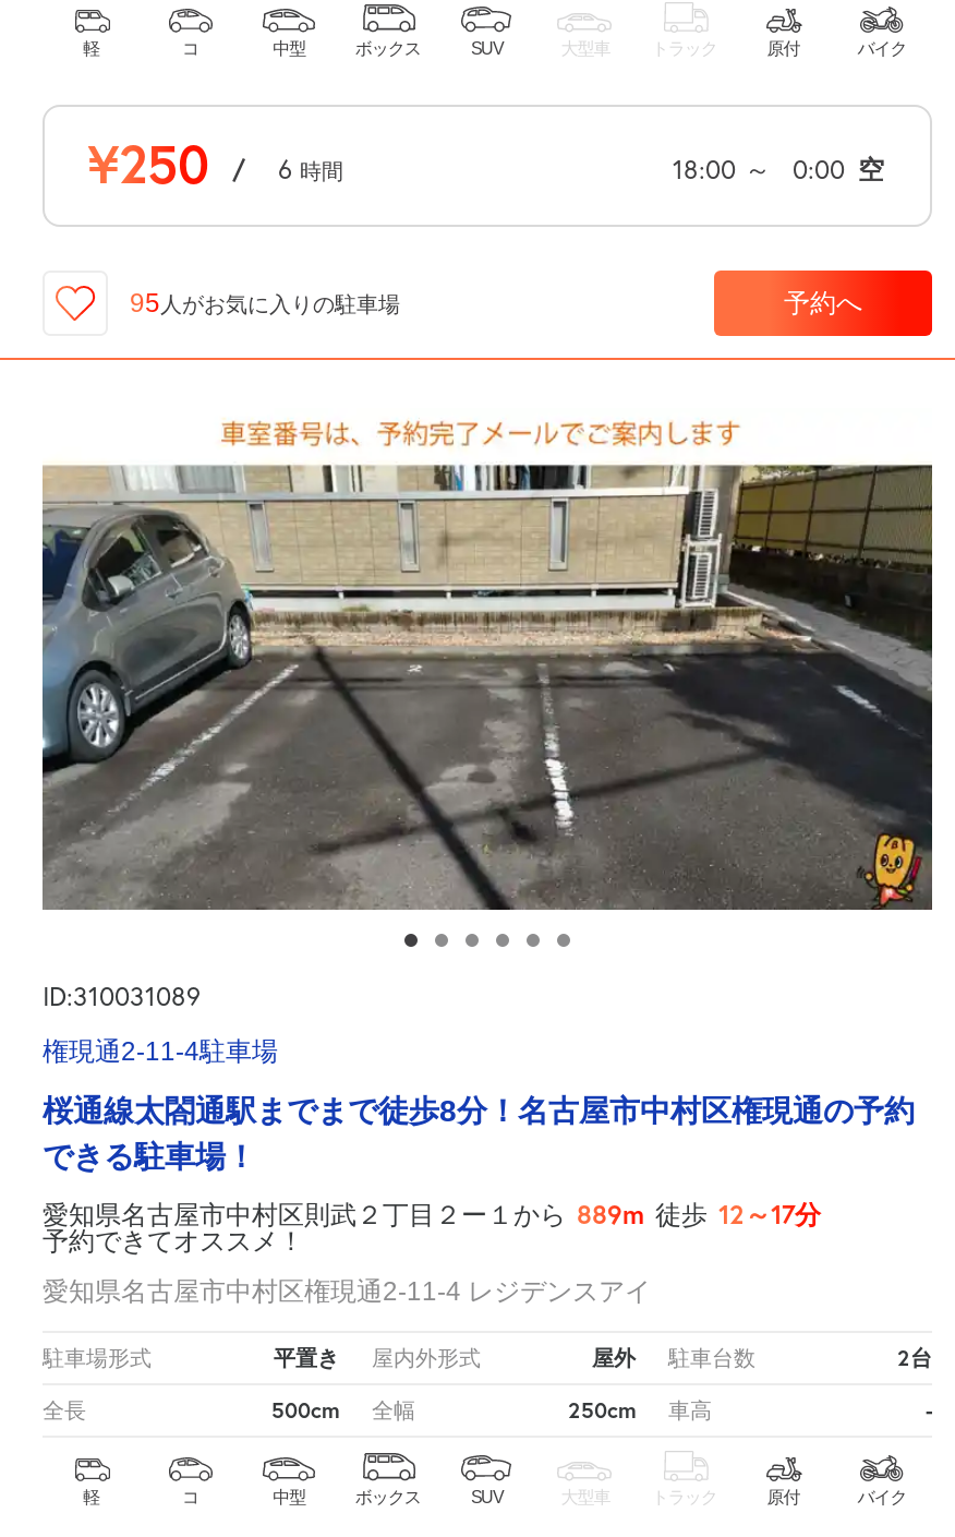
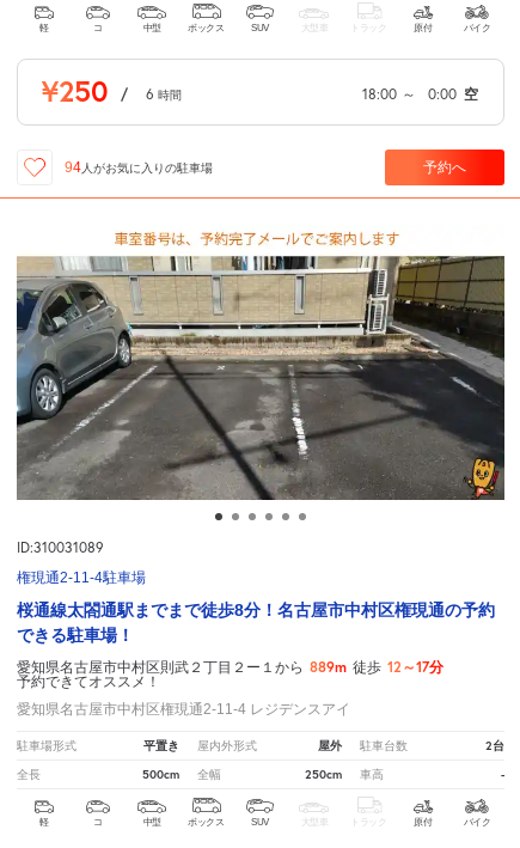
- 95人がお気に入りの駐車場
+ 94人がお気に入りの駐車場
